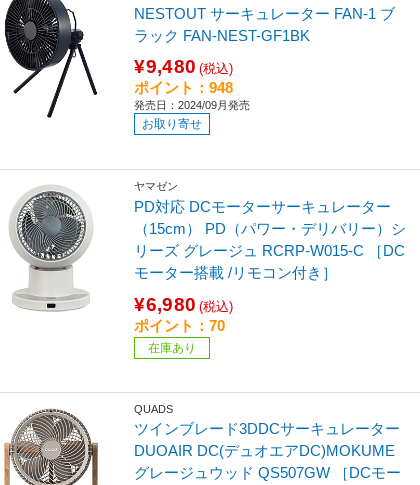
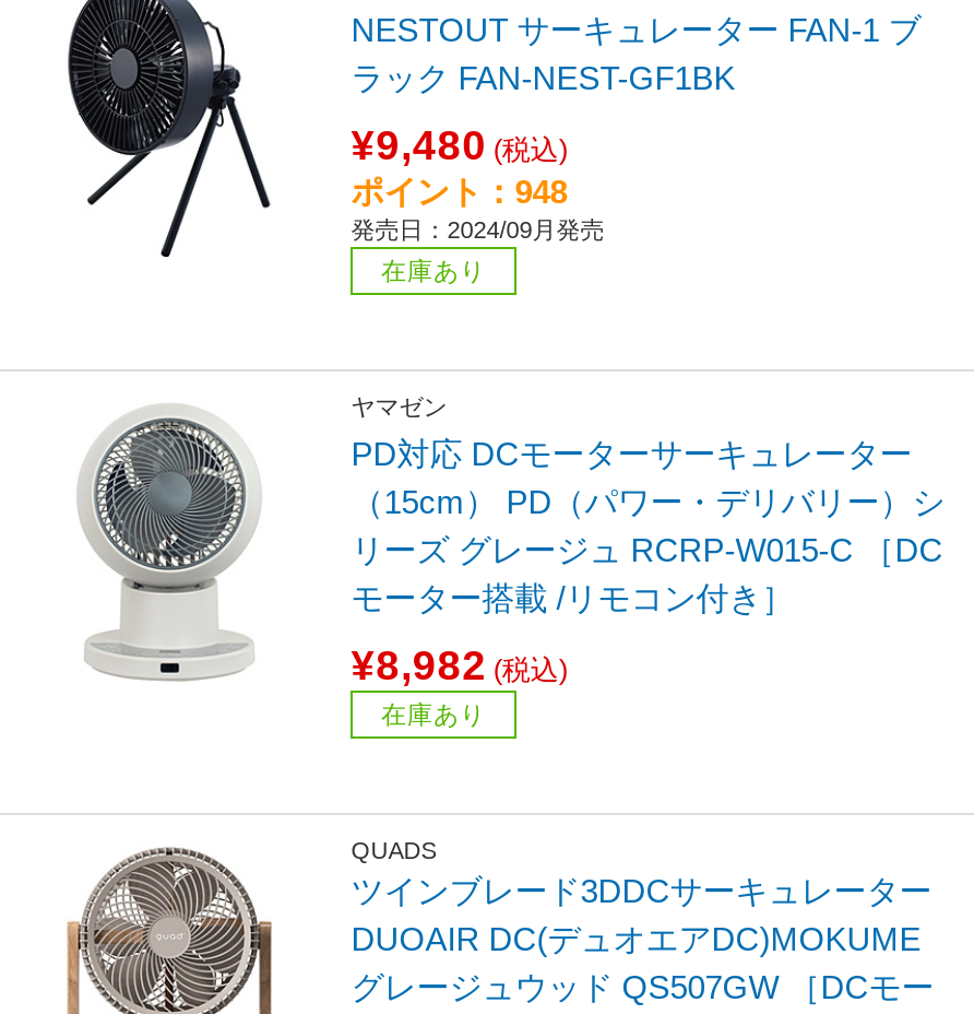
- お取り寄せ
+ 在庫あり

- ¥6,980 (税込)
- ポイント：70
+ ¥8,982 (税込)
